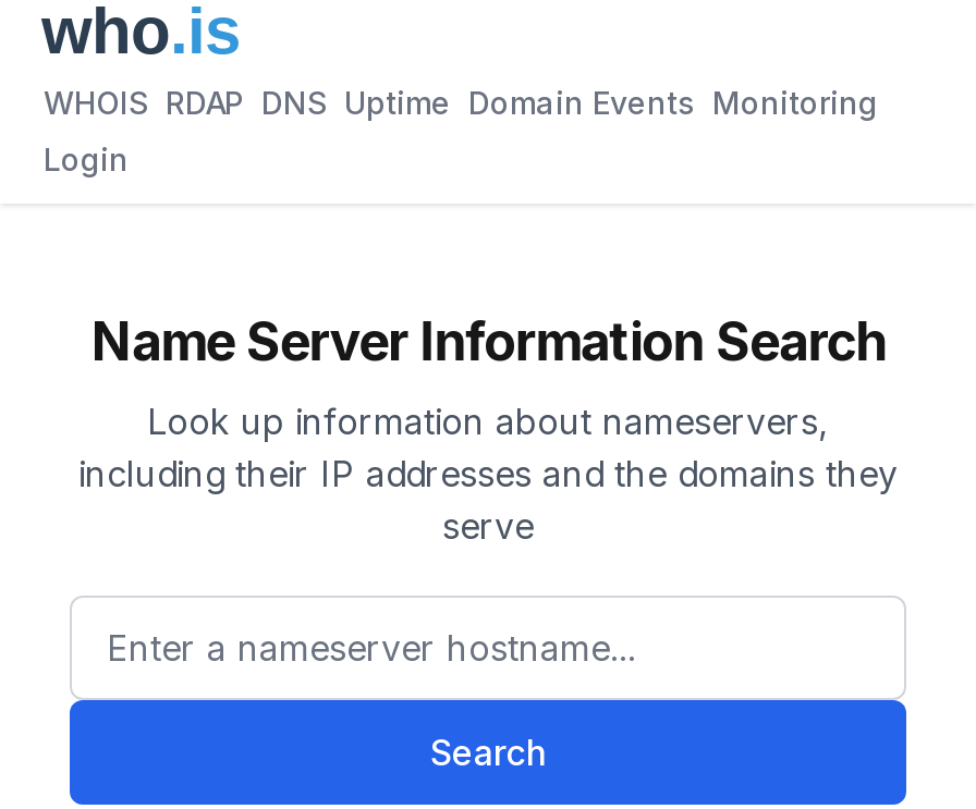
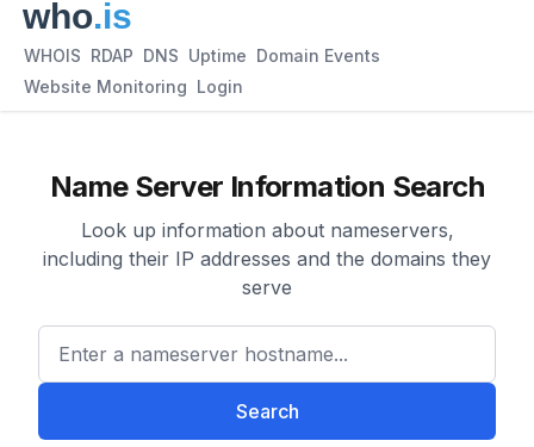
- WHOIS RDAP DNS Uptime Domain Events Monitoring
+ WHOIS RDAP DNS Uptime Domain Events

- Login
+ Website Monitoring Login
